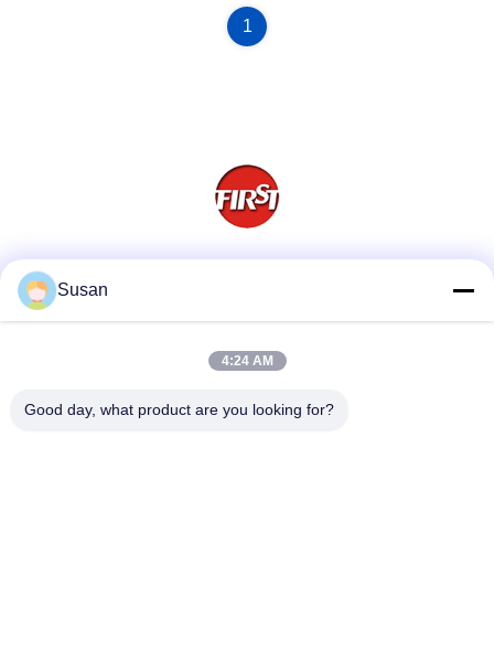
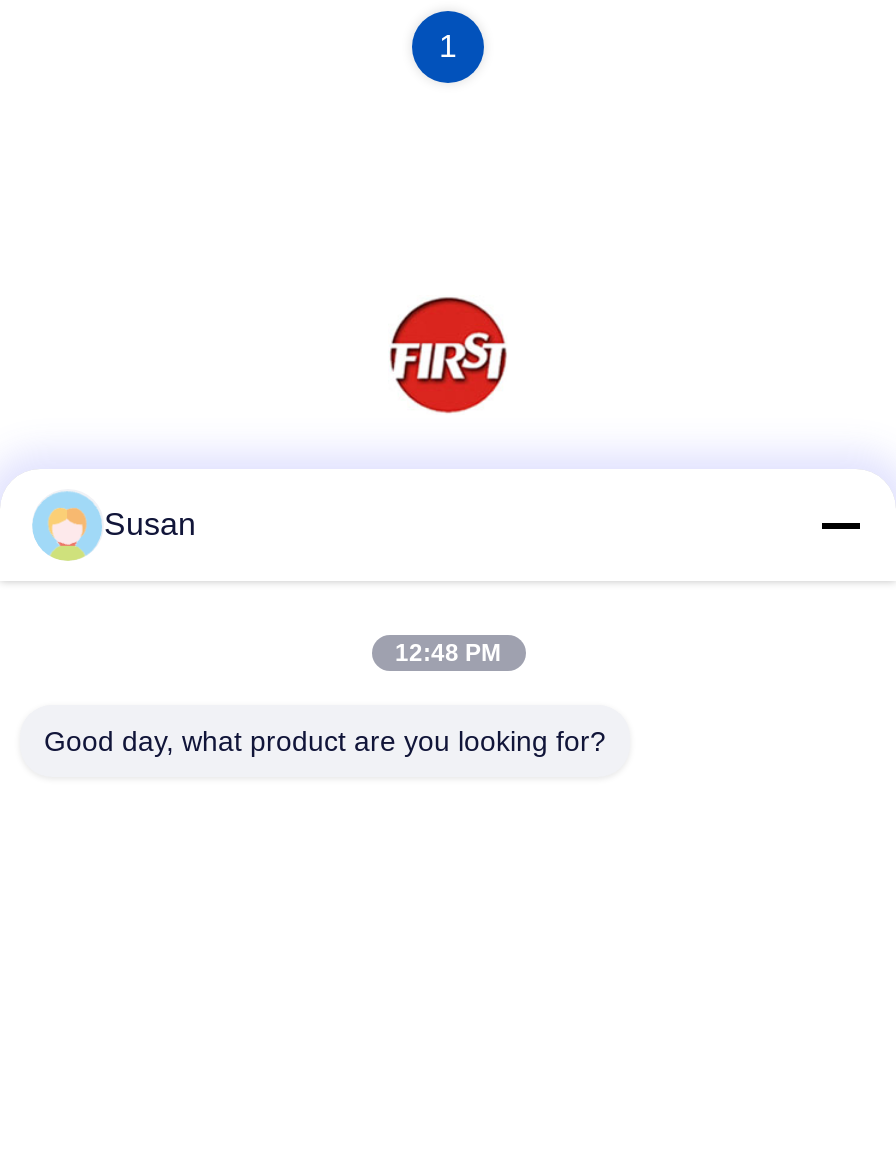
- 4:24 AM
+ 12:48 PM
